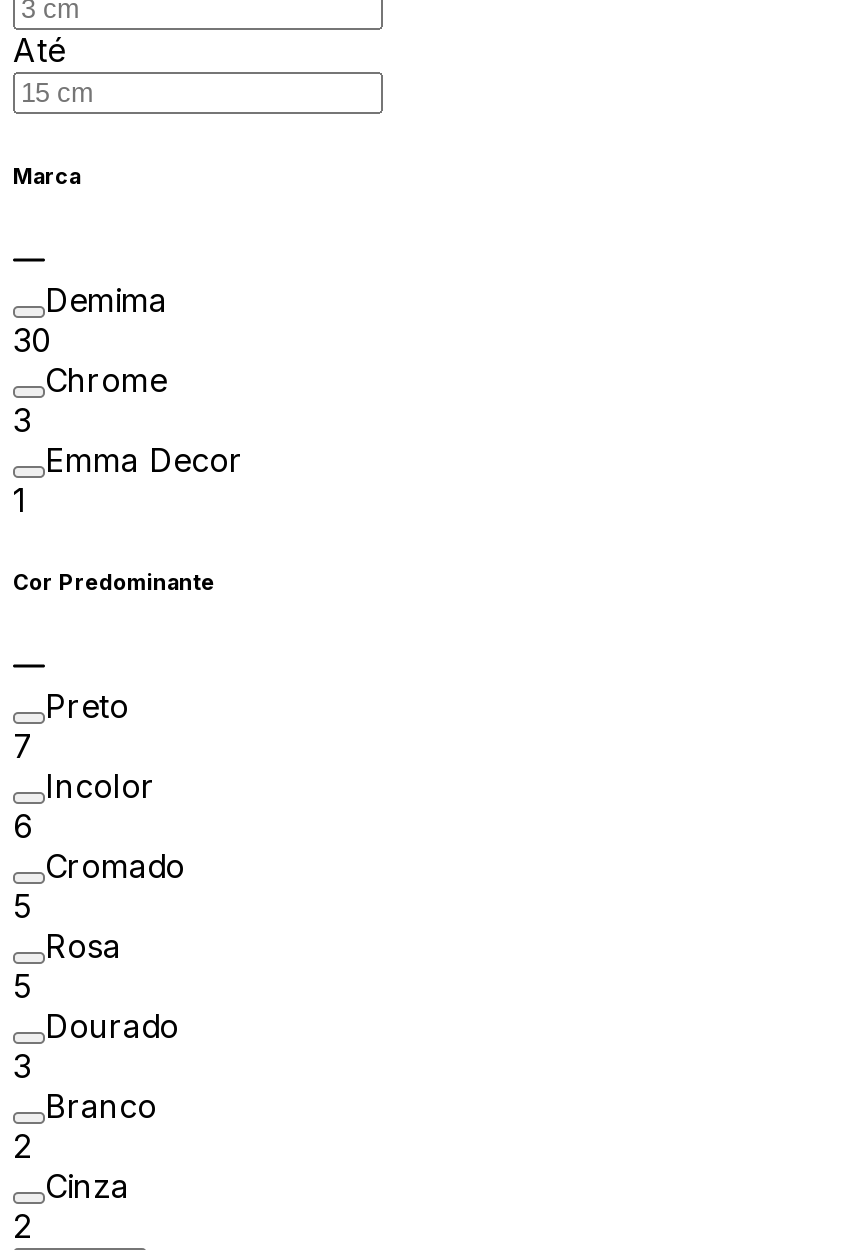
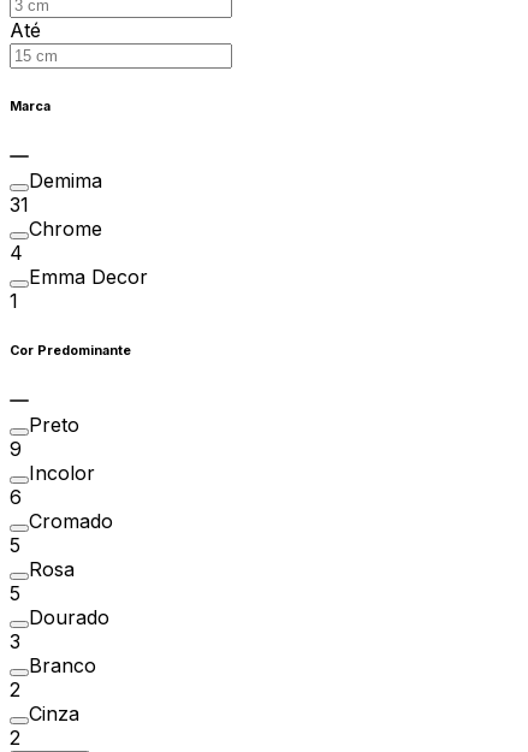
- 30
+ 31

- 3
+ 4

- 7
+ 9
